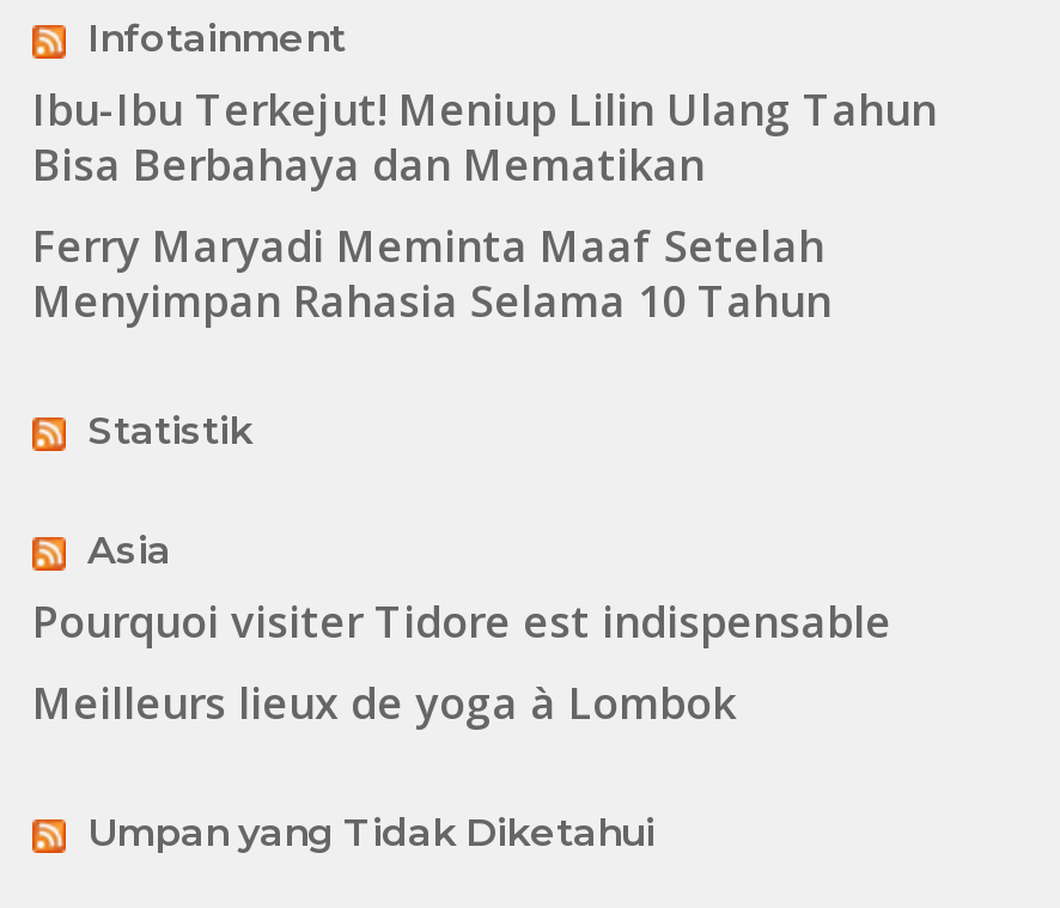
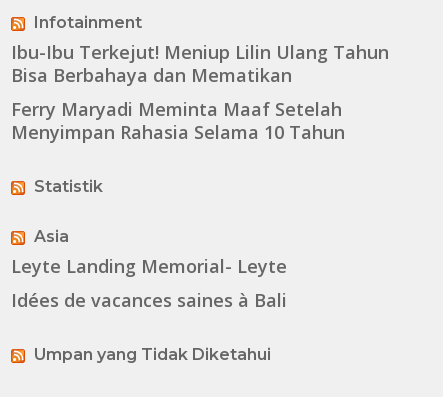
- Pourquoi visiter Tidore est indispensable
- Meilleurs lieux de yoga à Lombok
+ Leyte Landing Memorial- Leyte
+ Idées de vacances saines à Bali
